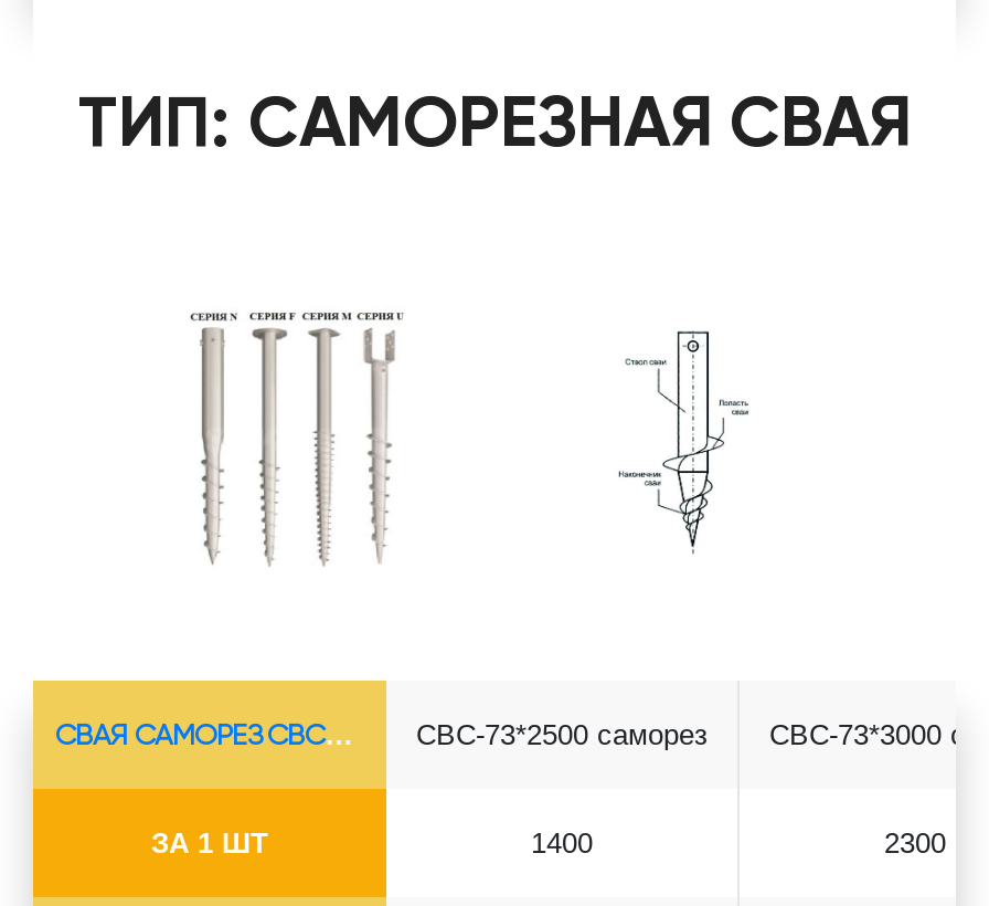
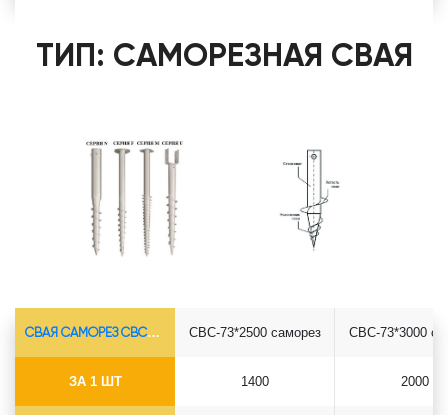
- 2300
+ 2000
